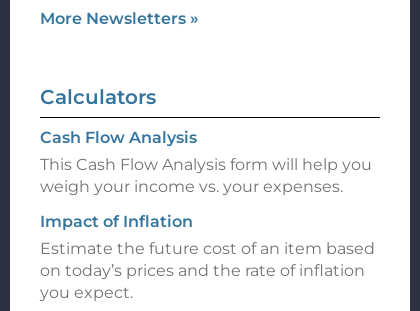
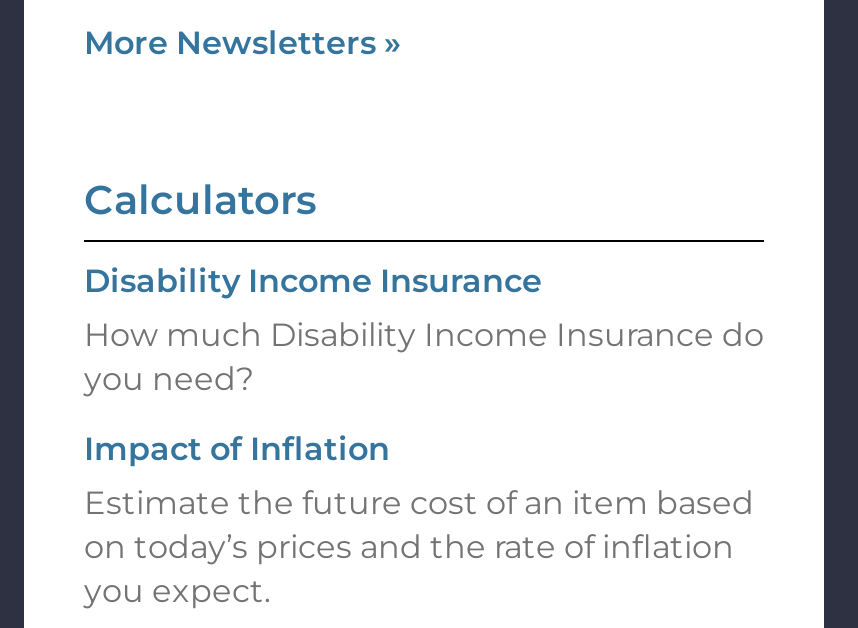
- Cash Flow Analysis
- This Cash Flow Analysis form will help you
- weigh your income vs. your expenses.
+ Disability Income Insurance
+ How much Disability Income Insurance do
+ you need?
